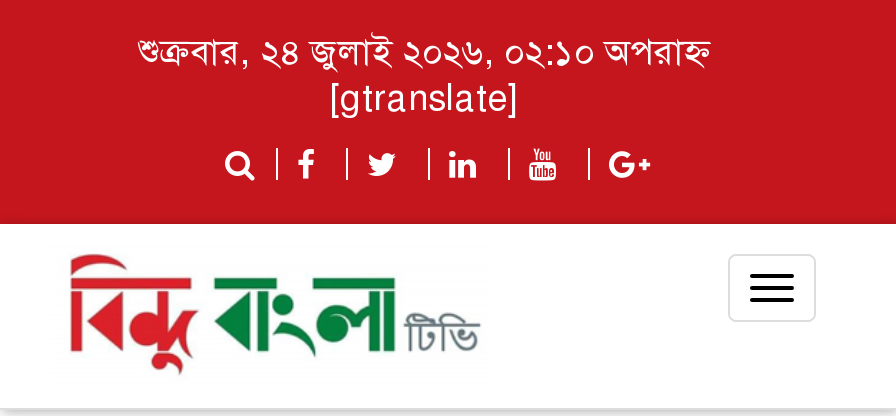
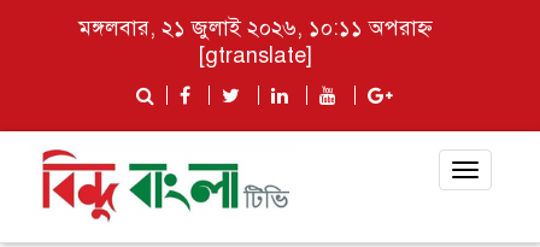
- শুক্রবার, ২৪ জুলাই ২০২৬, ০২:১০ অপরাহ্ন
+ মঙ্গলবার, ২১ জুলাই ২০২৬, ১০:১১ অপরাহ্ন
